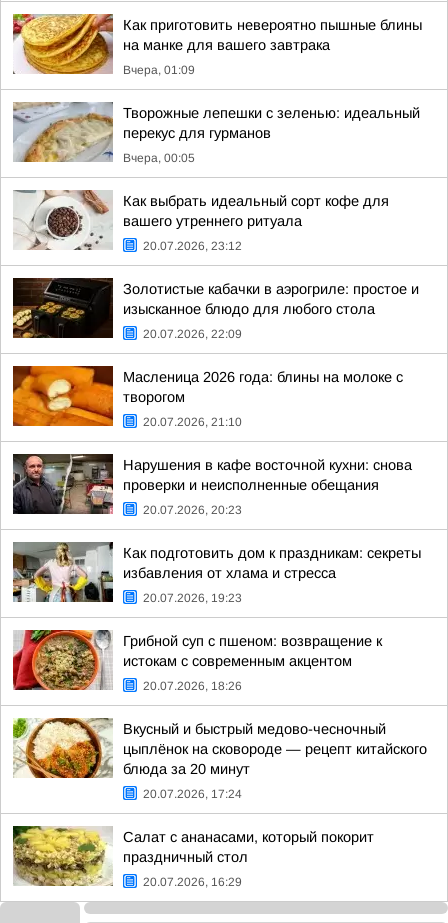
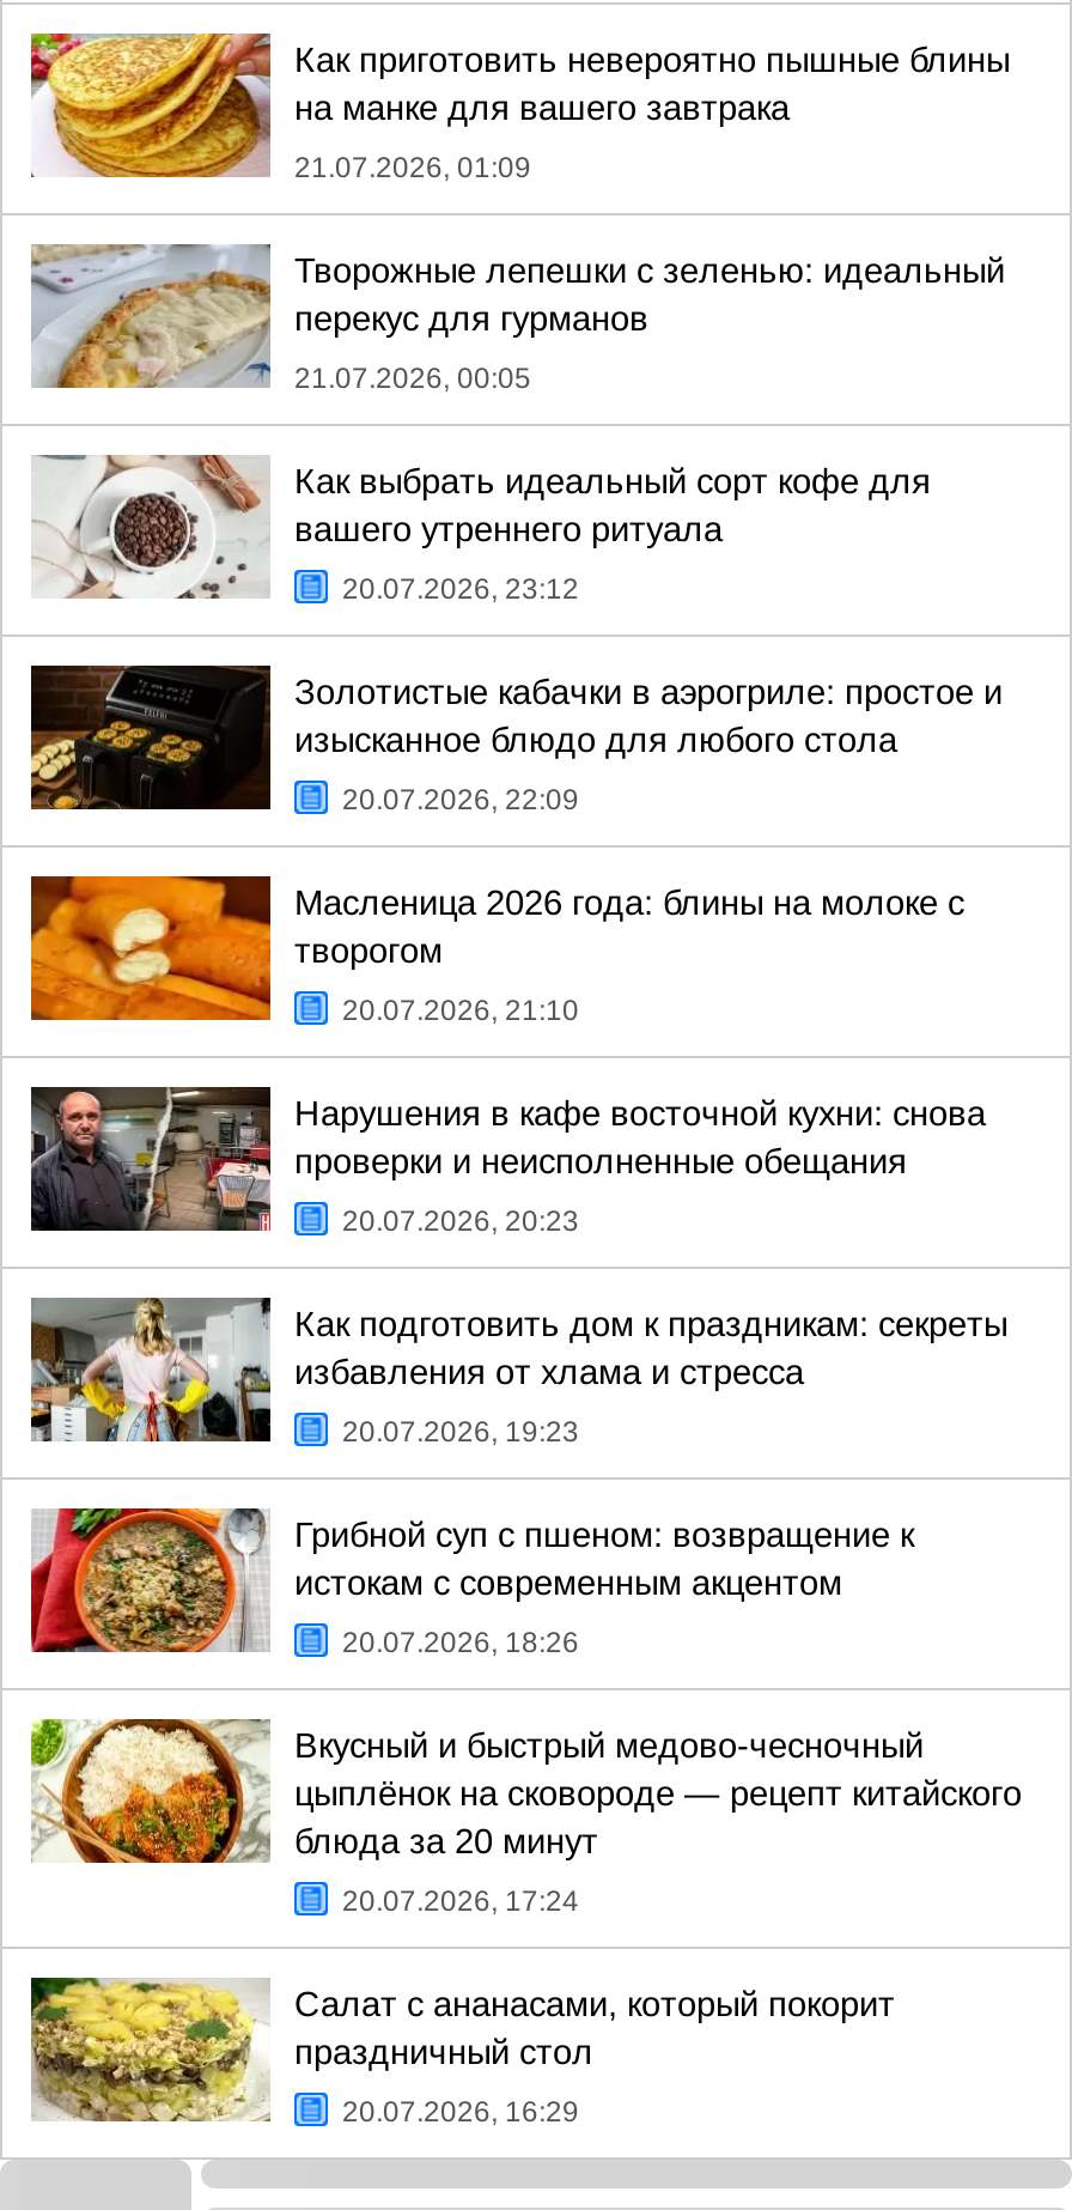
- Вчера, 01:09
+ 21.07.2026, 01:09

- Вчера, 00:05
+ 21.07.2026, 00:05
